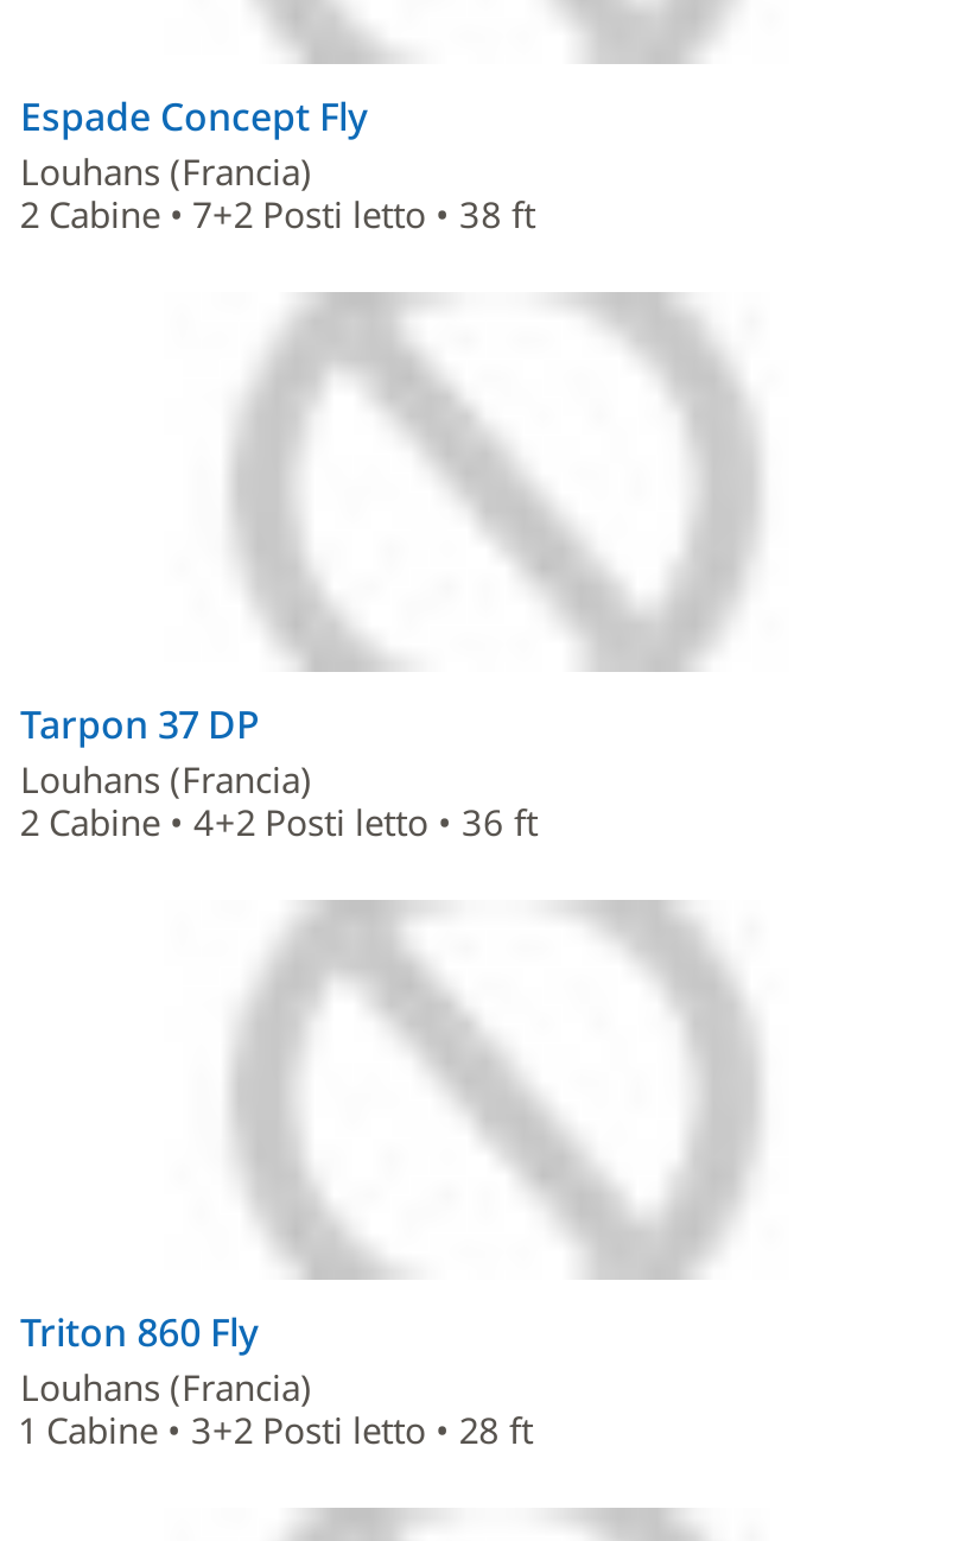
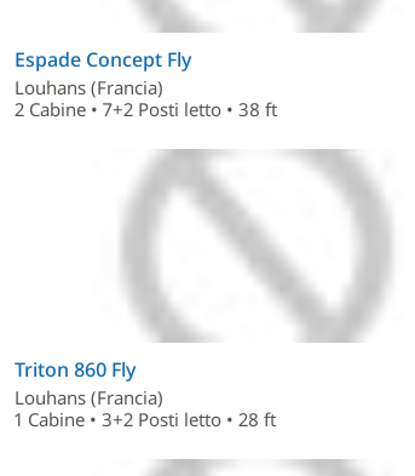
- Tarpon 37 DP
- Louhans (Francia)
- 2 Cabine • 4+2 Posti letto • 36 ft
